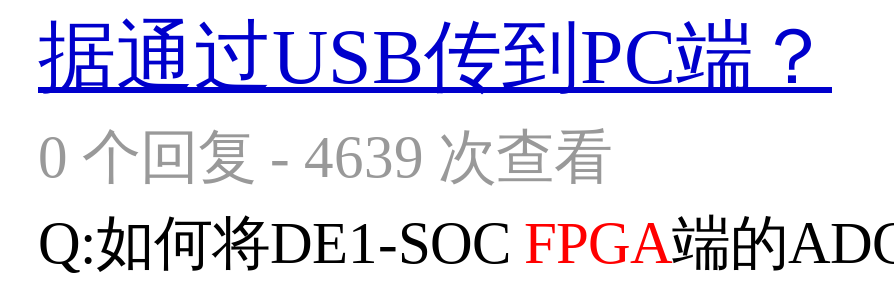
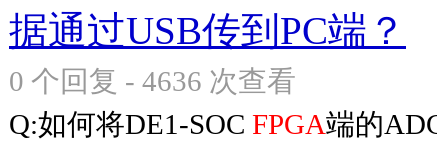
- 0 个回复 - 4639 次查看
+ 0 个回复 - 4636 次查看
